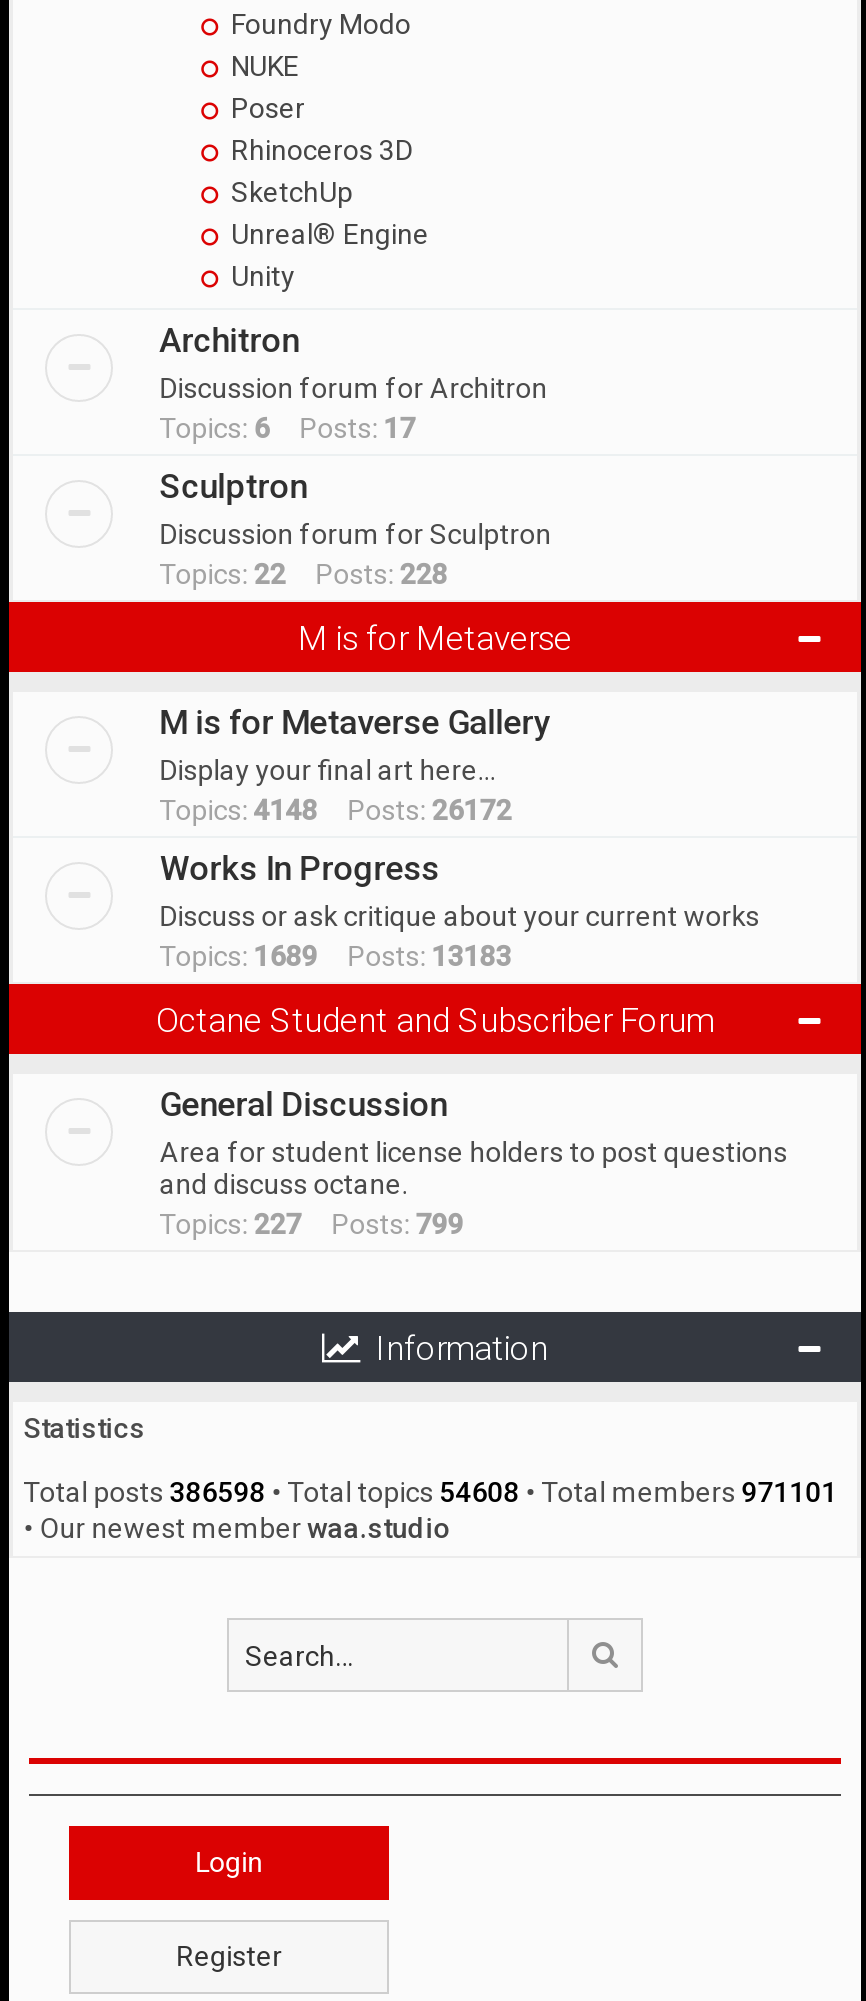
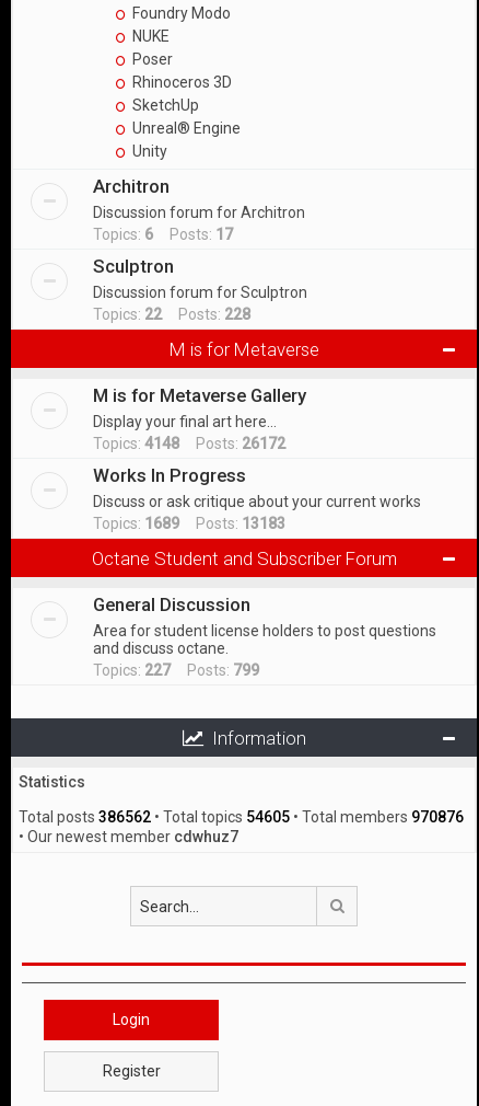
- Total posts 386598 • Total topics 54608 • Total members 971101
+ Total posts 386562 • Total topics 54605 • Total members 970876

- • Our newest member waa.studio
+ • Our newest member cdwhuz7
